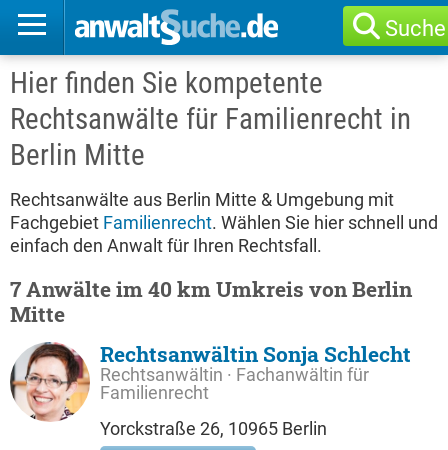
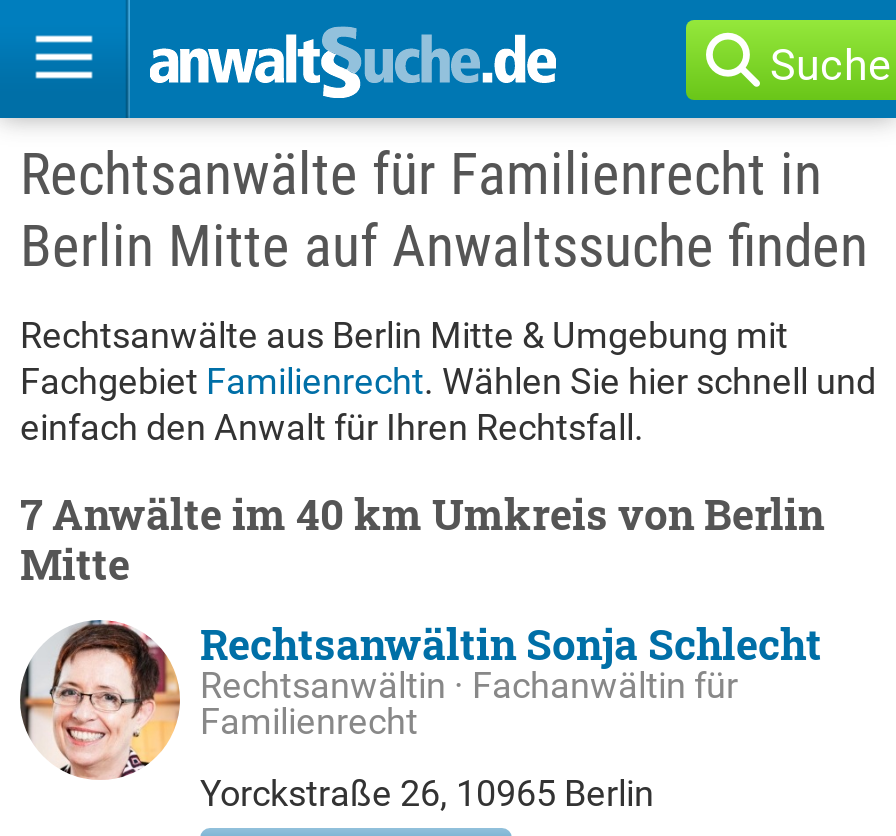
- Hier finden Sie kompetente

- Berlin Mitte
+ Berlin Mitte auf Anwaltssuche finden
